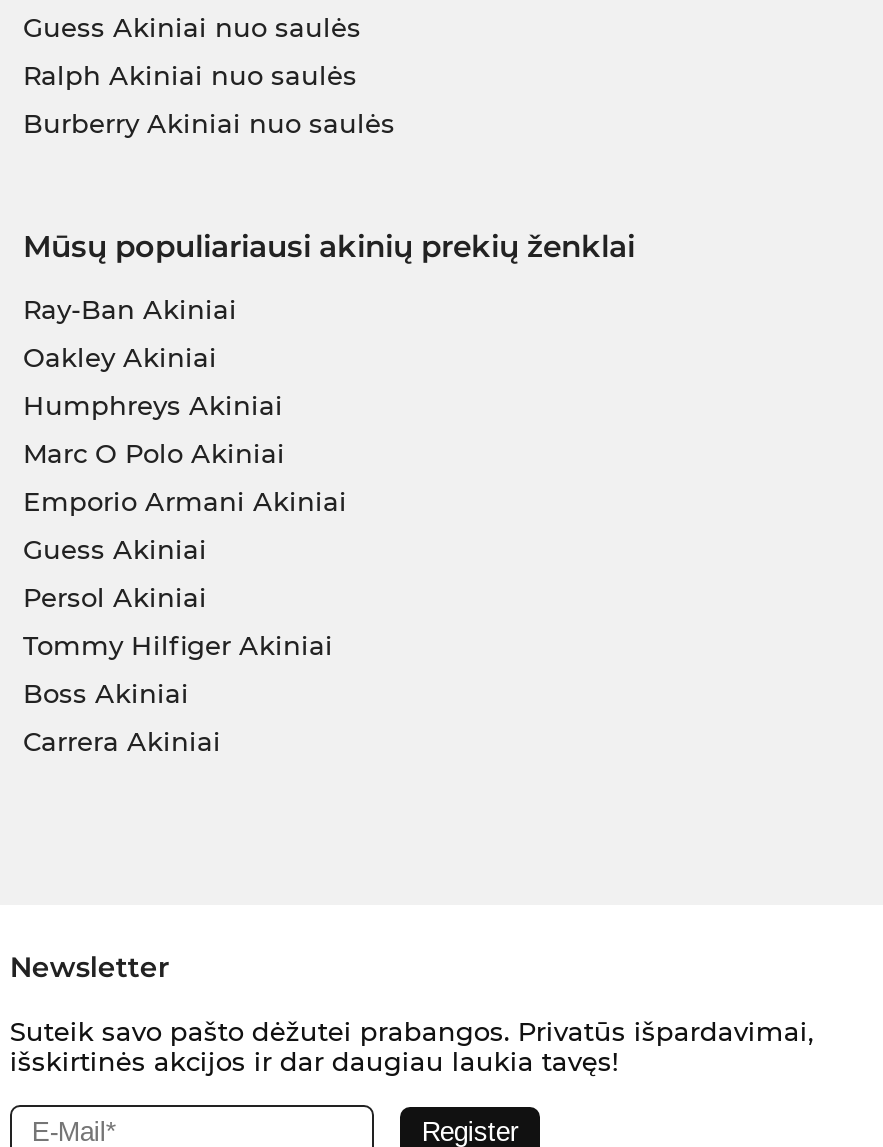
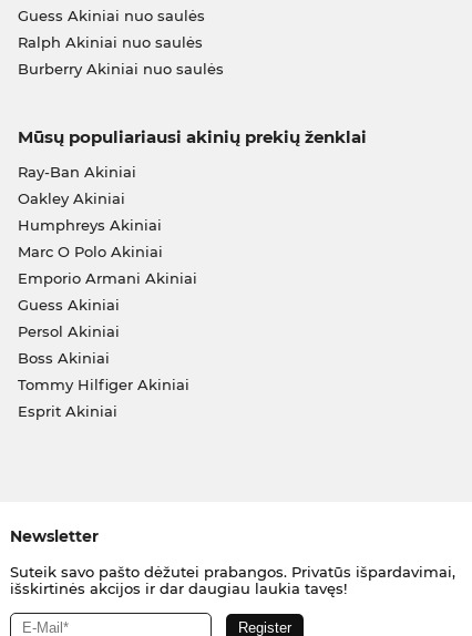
moved down: Tommy Hilfiger Akiniai

moved up: Boss Akiniai

- Carrera Akiniai
+ Esprit Akiniai
